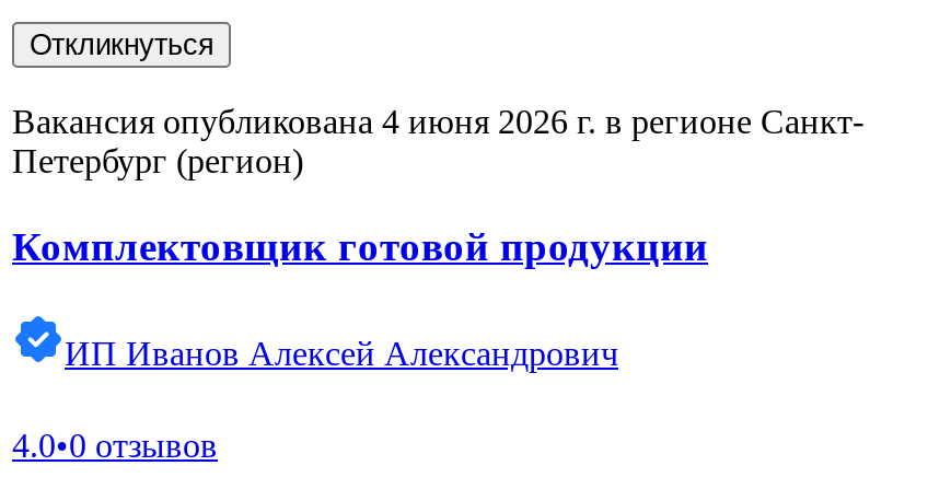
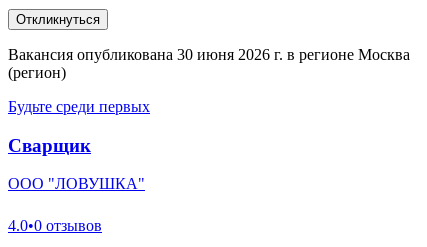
- Вакансия опубликована 4 июня 2026 г. в регионе Санкт-
- Петербург (регион)
- Комплектовщик готовой продукции
- ИП Иванов Алексей Александрович
+ Вакансия опубликована 30 июня 2026 г. в регионе Москва
+ (регион)
+ Будьте среди первых
+ Сварщик
+ ООО "ЛОВУШКА"
